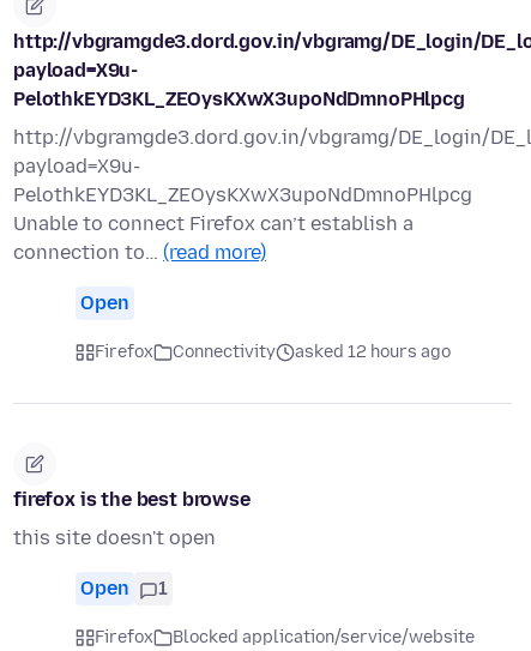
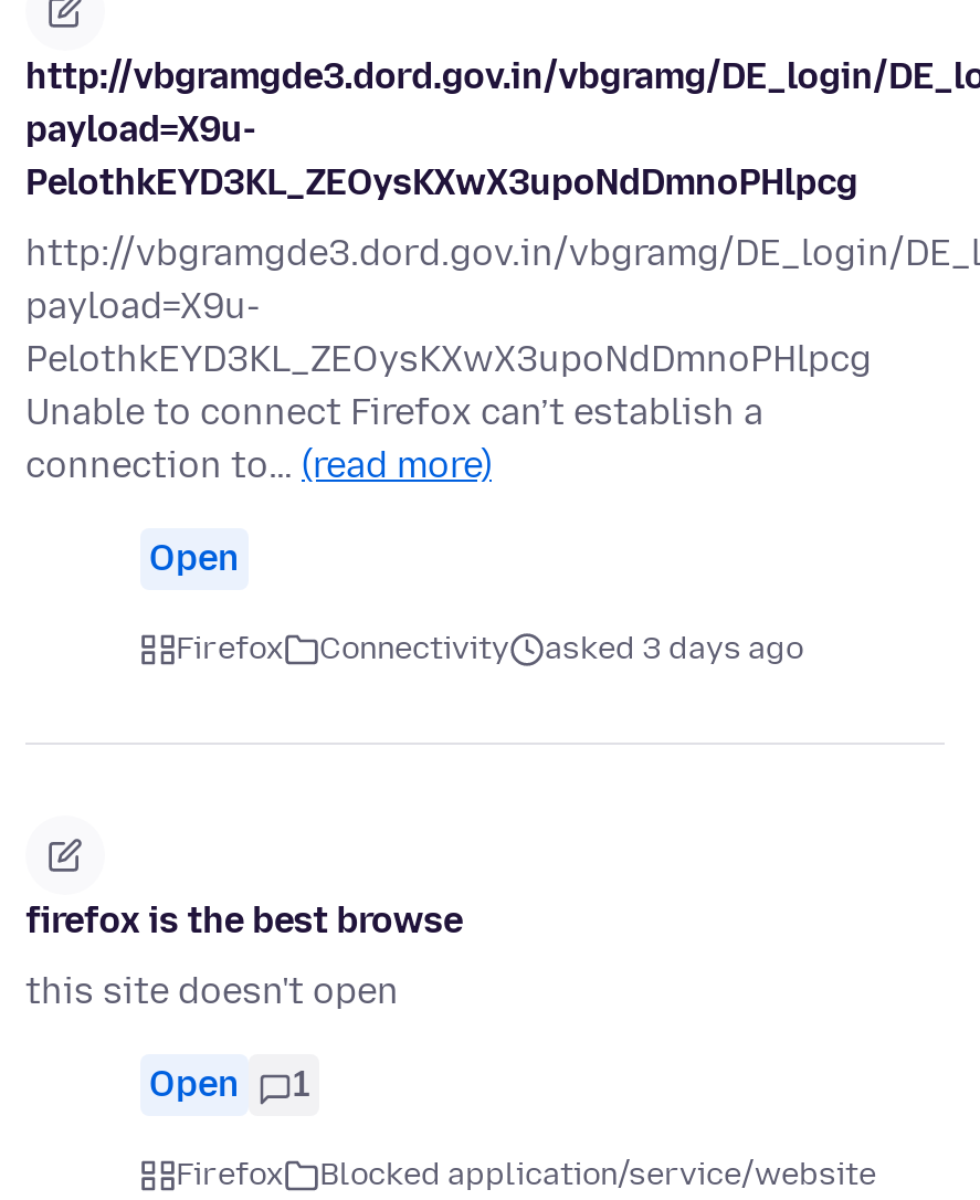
- asked 12 hours ago
+ asked 3 days ago
